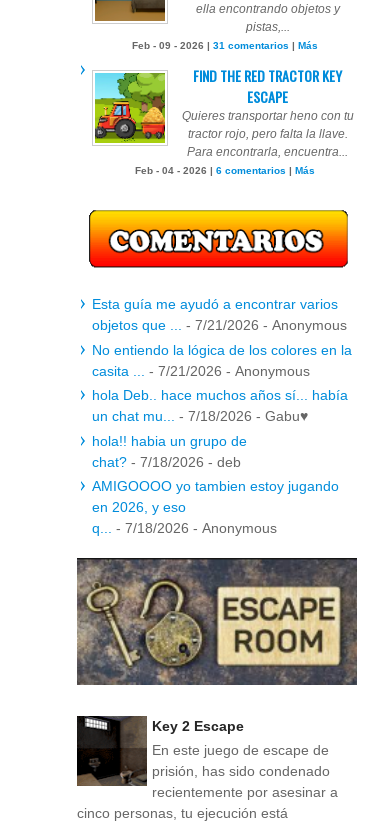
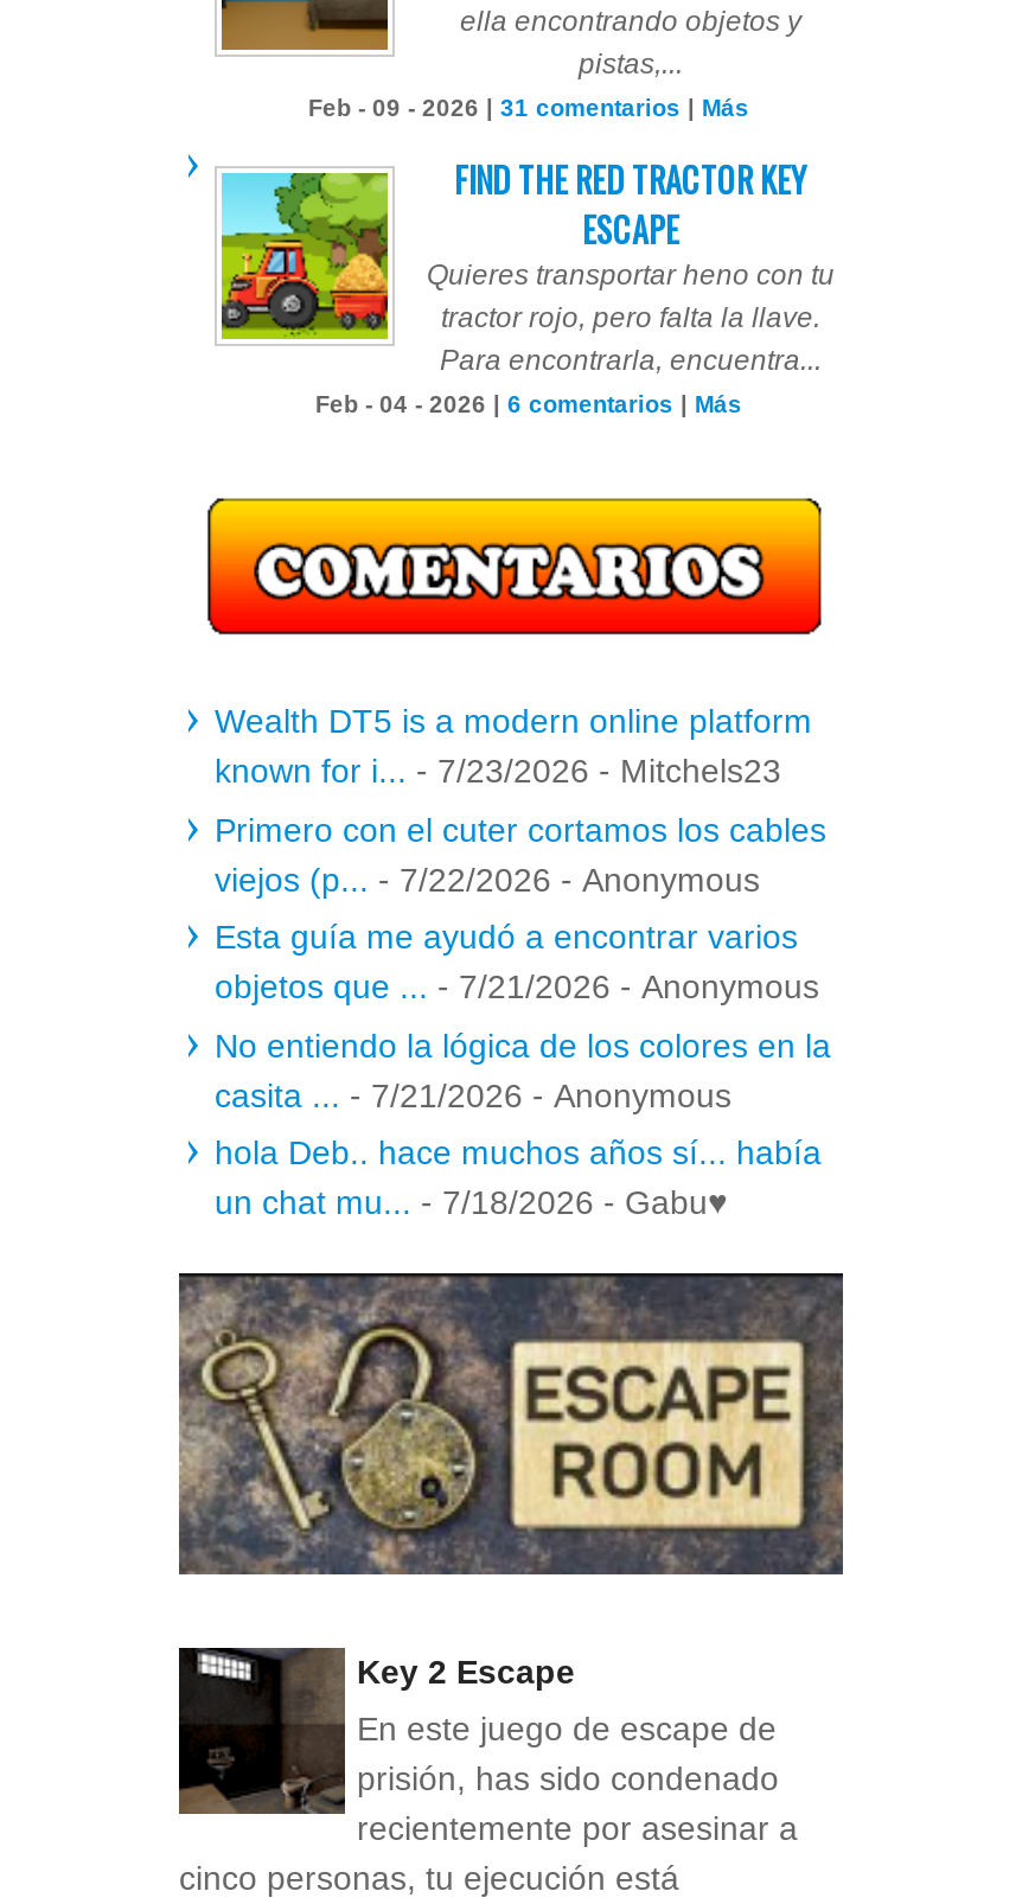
+ Wealth DT5 is a modern online platform
+ known for i... - 7/23/2026 - Mitchels23
+ Primero con el cuter cortamos los cables
+ viejos (p... - 7/22/2026 - Anonymous

moved down: Esta guía me ayudó a encontrar varios | objetos que ... - 7/21/2026 - Anonymous | No entiendo la lógica de los colores en la | casita ... - 7/21/2026 - Anonymous | hola Deb.. hace muchos años sí... había

- hola!! habia un grupo de
- chat? - 7/18/2026 - deb
- AMIGOOOO yo tambien estoy jugando
- en 2026, y eso
- q... - 7/18/2026 - Anonymous
